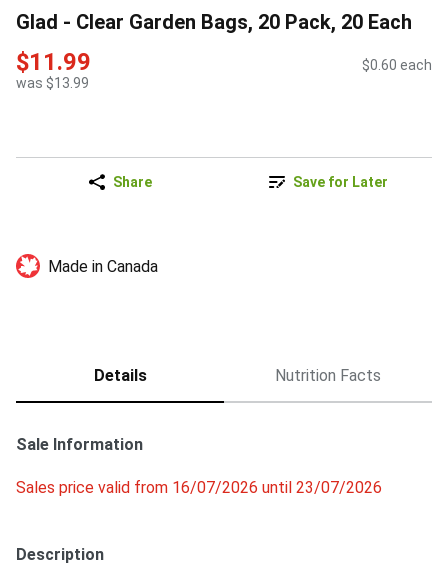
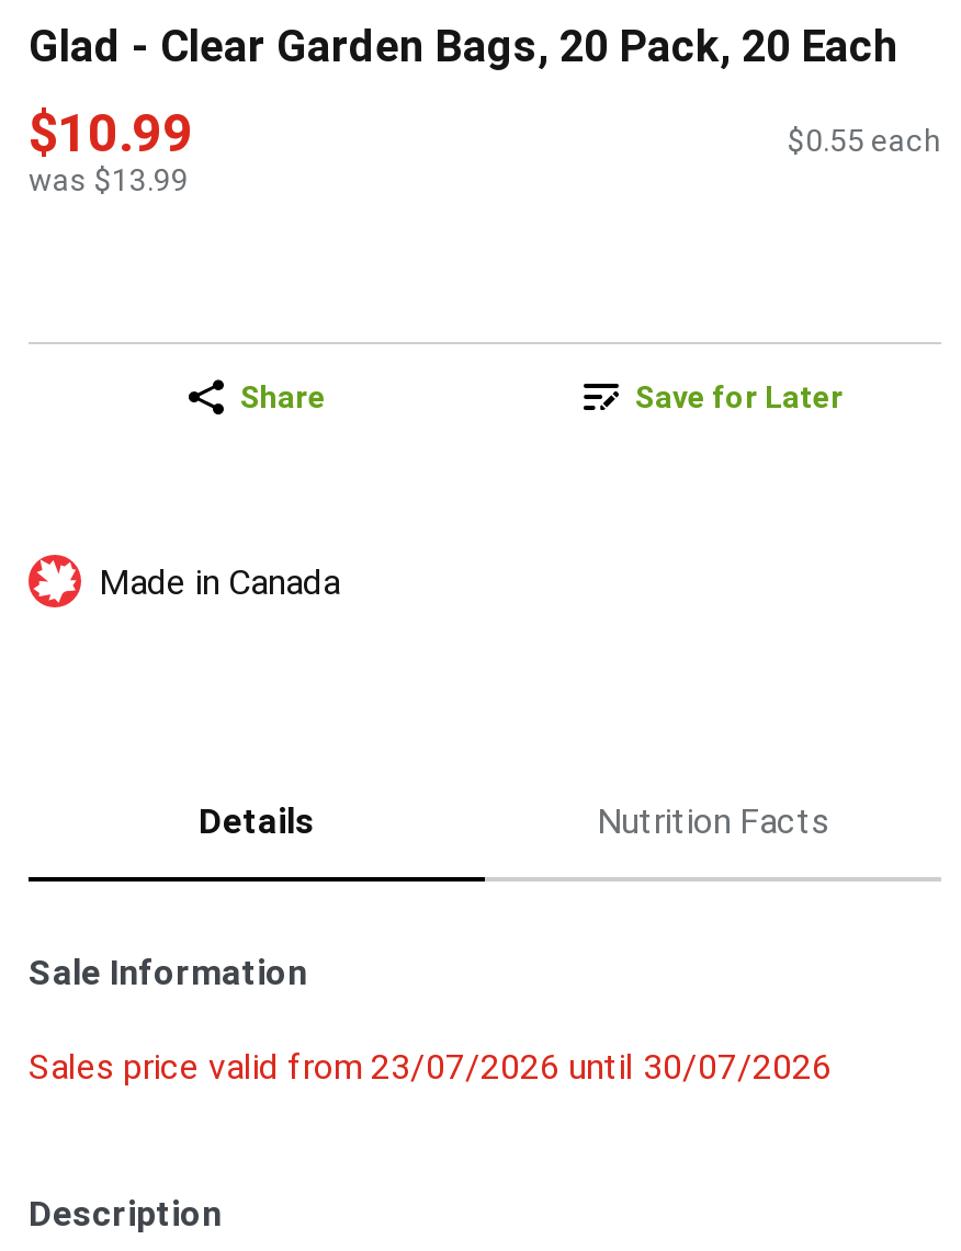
- $11.99
+ $10.99

- $0.60 each
+ $0.55 each

- Sales price valid from 16/07/2026 until 23/07/2026
+ Sales price valid from 23/07/2026 until 30/07/2026
